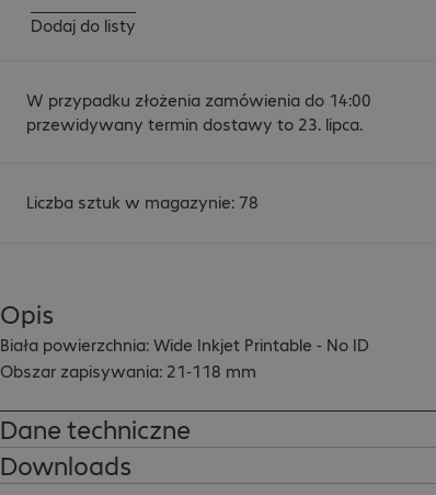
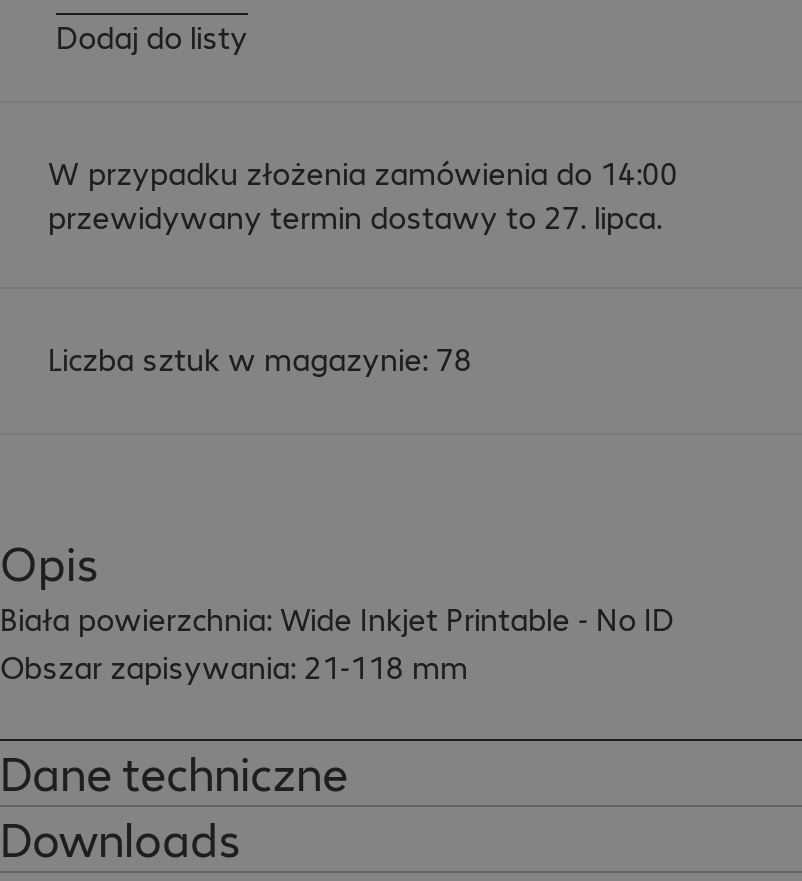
- przewidywany termin dostawy to 23. lipca.
+ przewidywany termin dostawy to 27. lipca.
